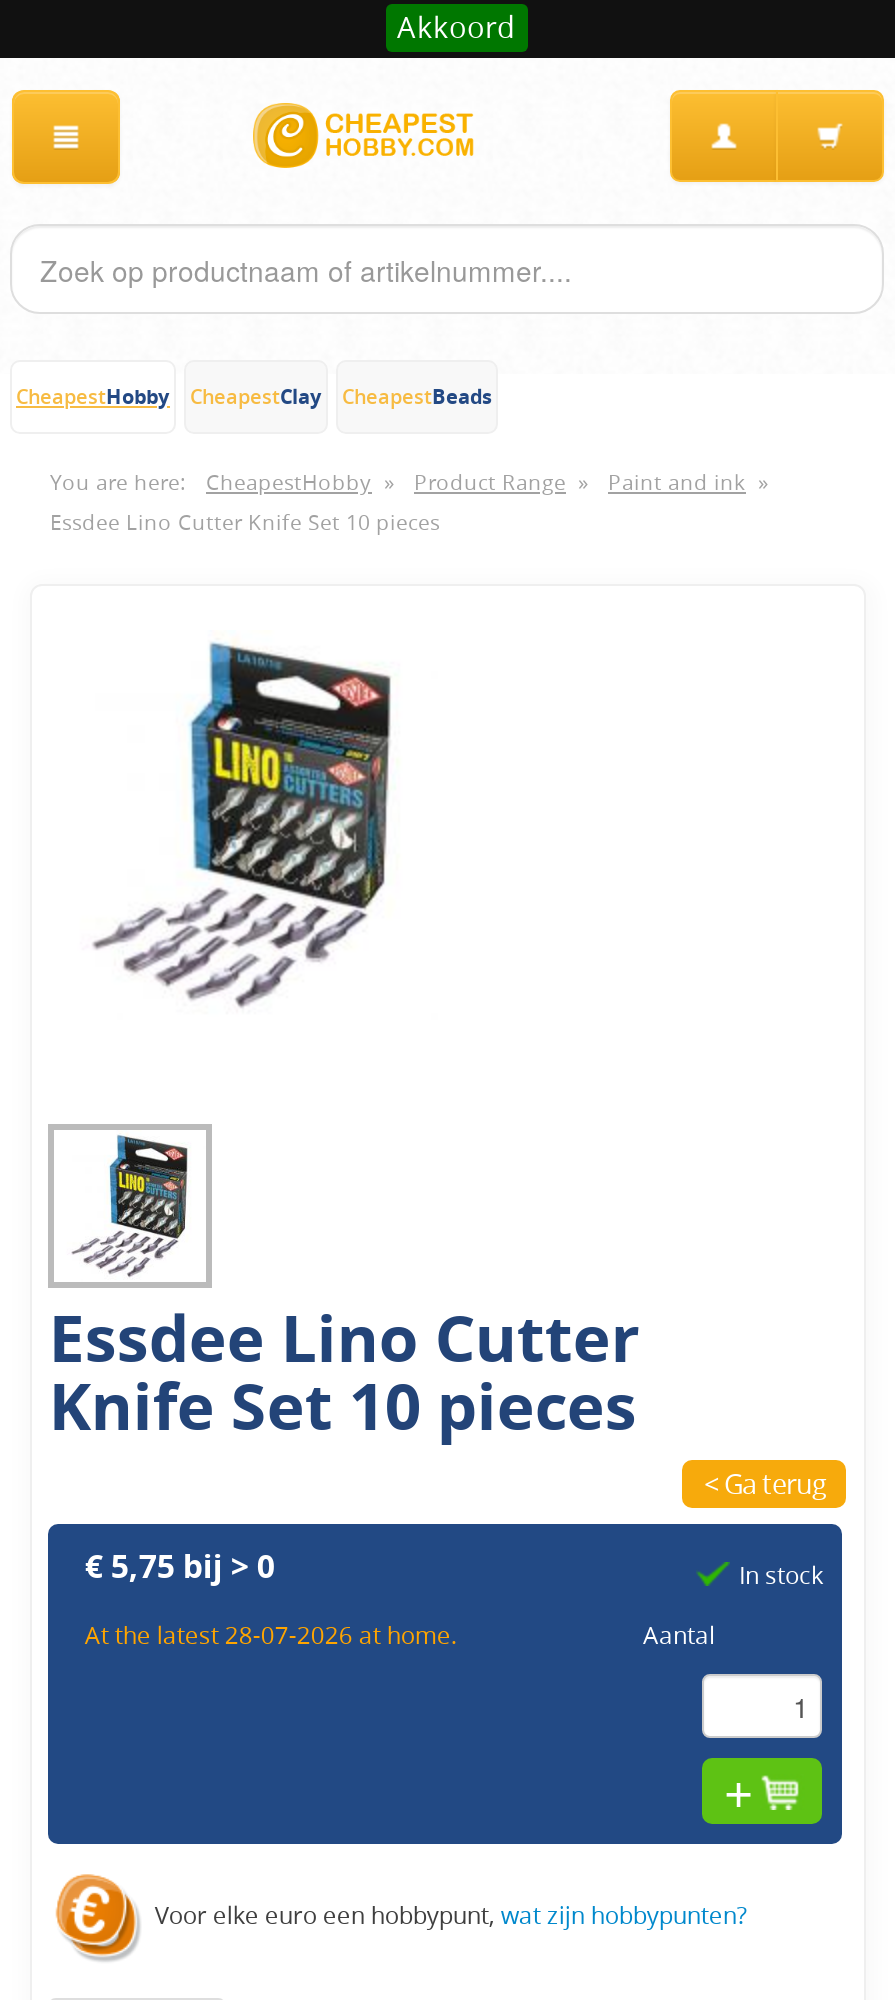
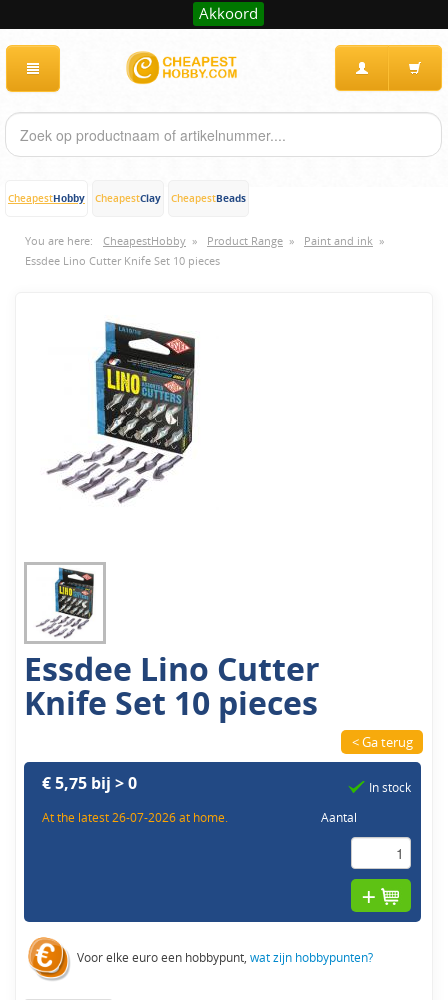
- At the latest 28-07-2026 at home.
+ At the latest 26-07-2026 at home.
